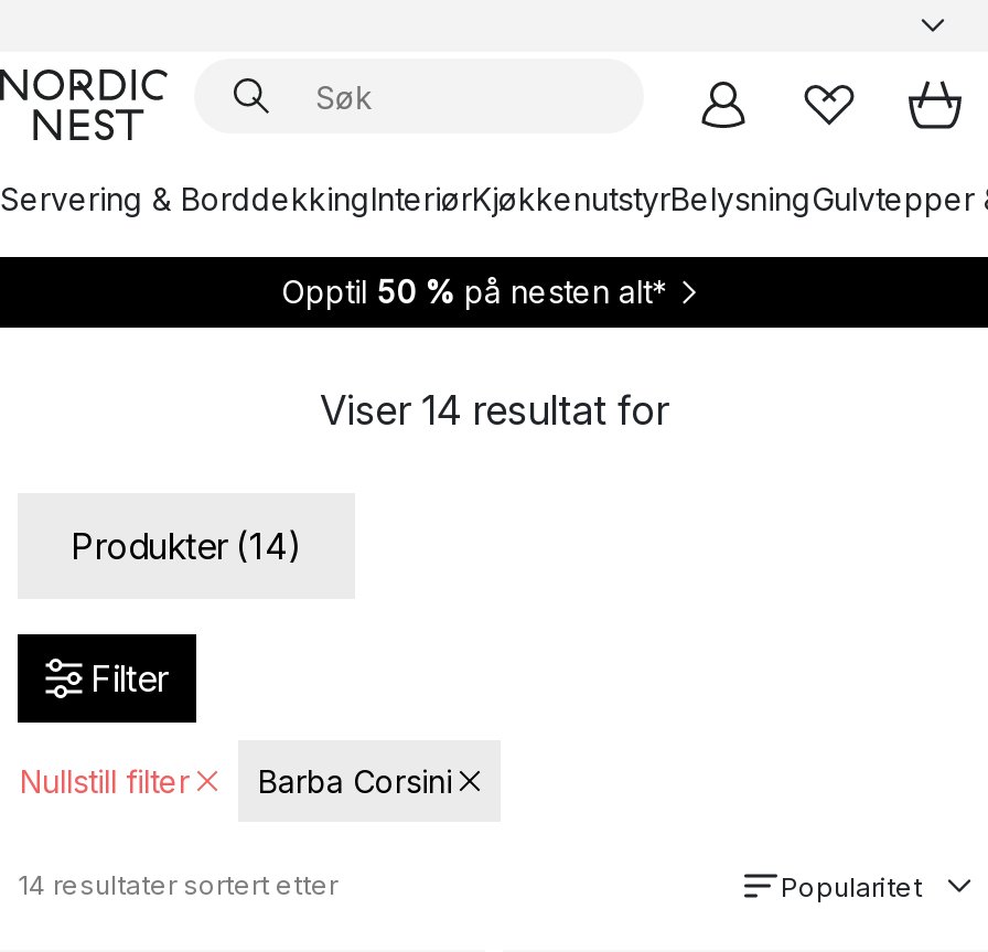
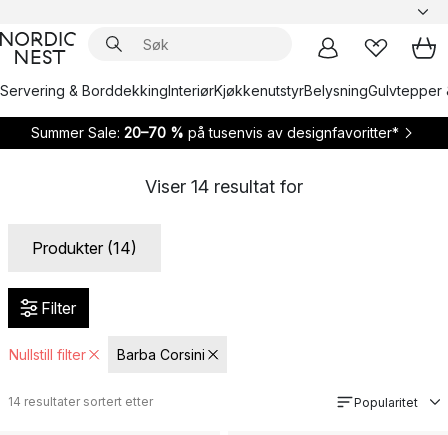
- Opptil 50 % på nesten alt*
+ Summer Sale: 20–70 % på tusenvis av designfavoritter*
